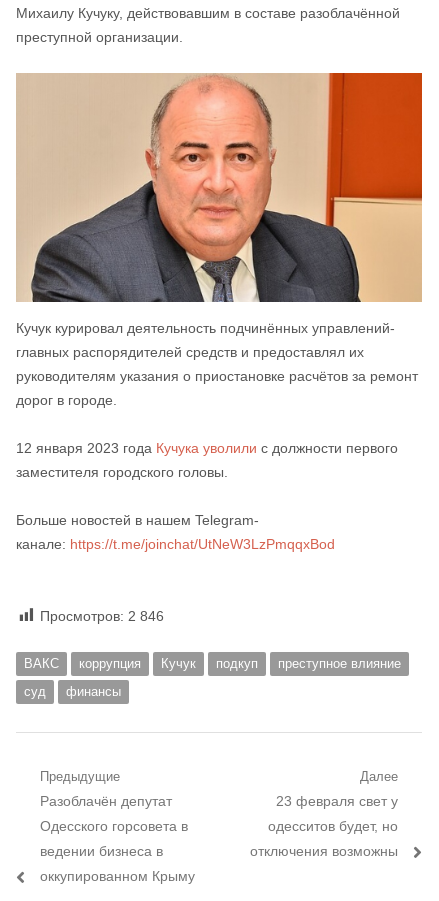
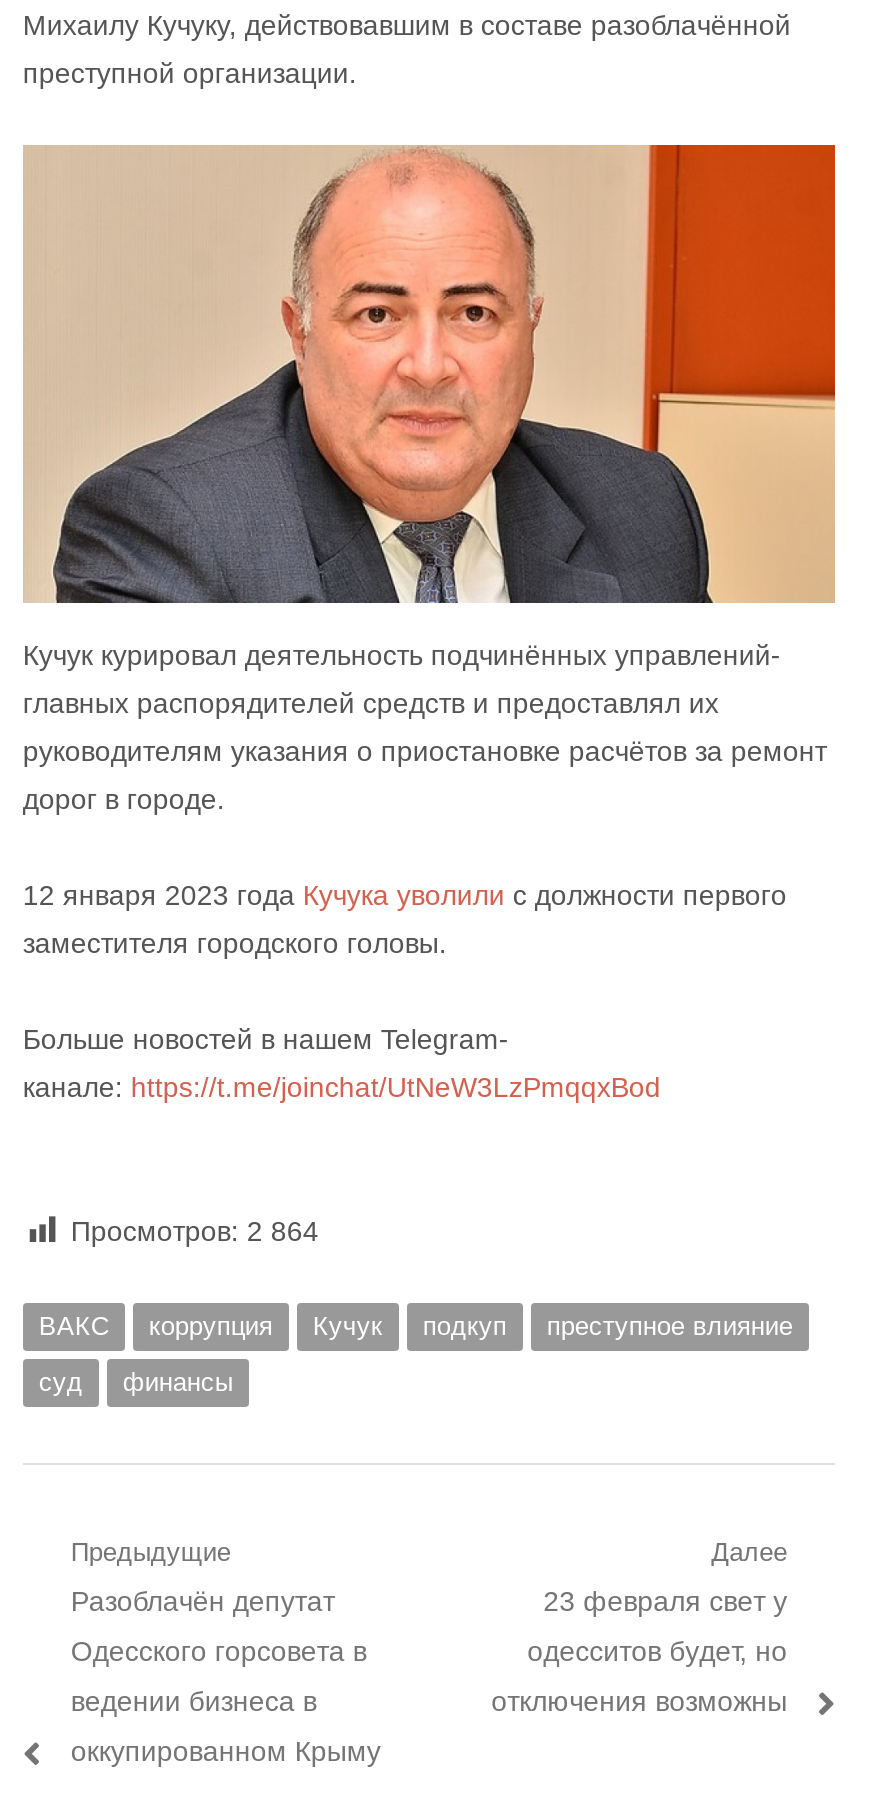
- Просмотров: 2 846
+ Просмотров: 2 864
